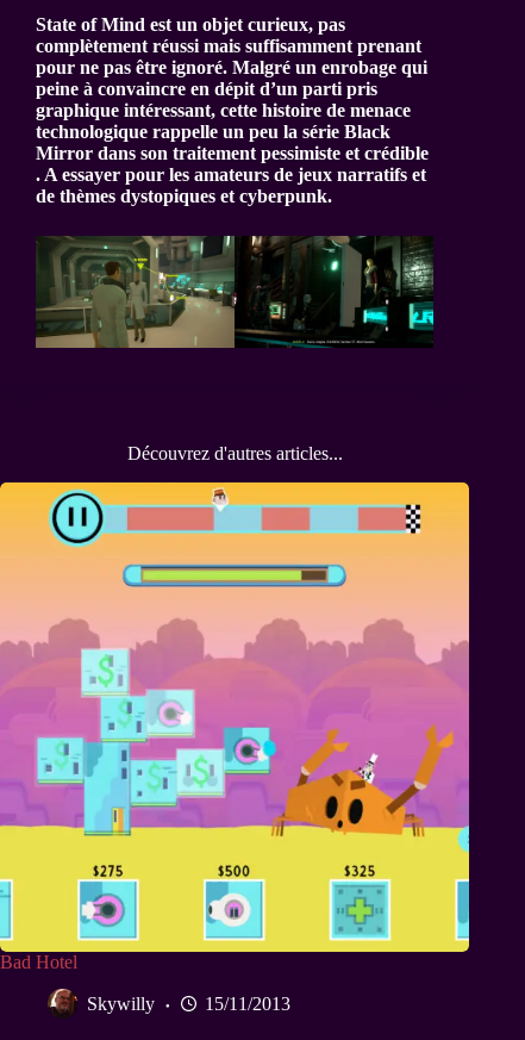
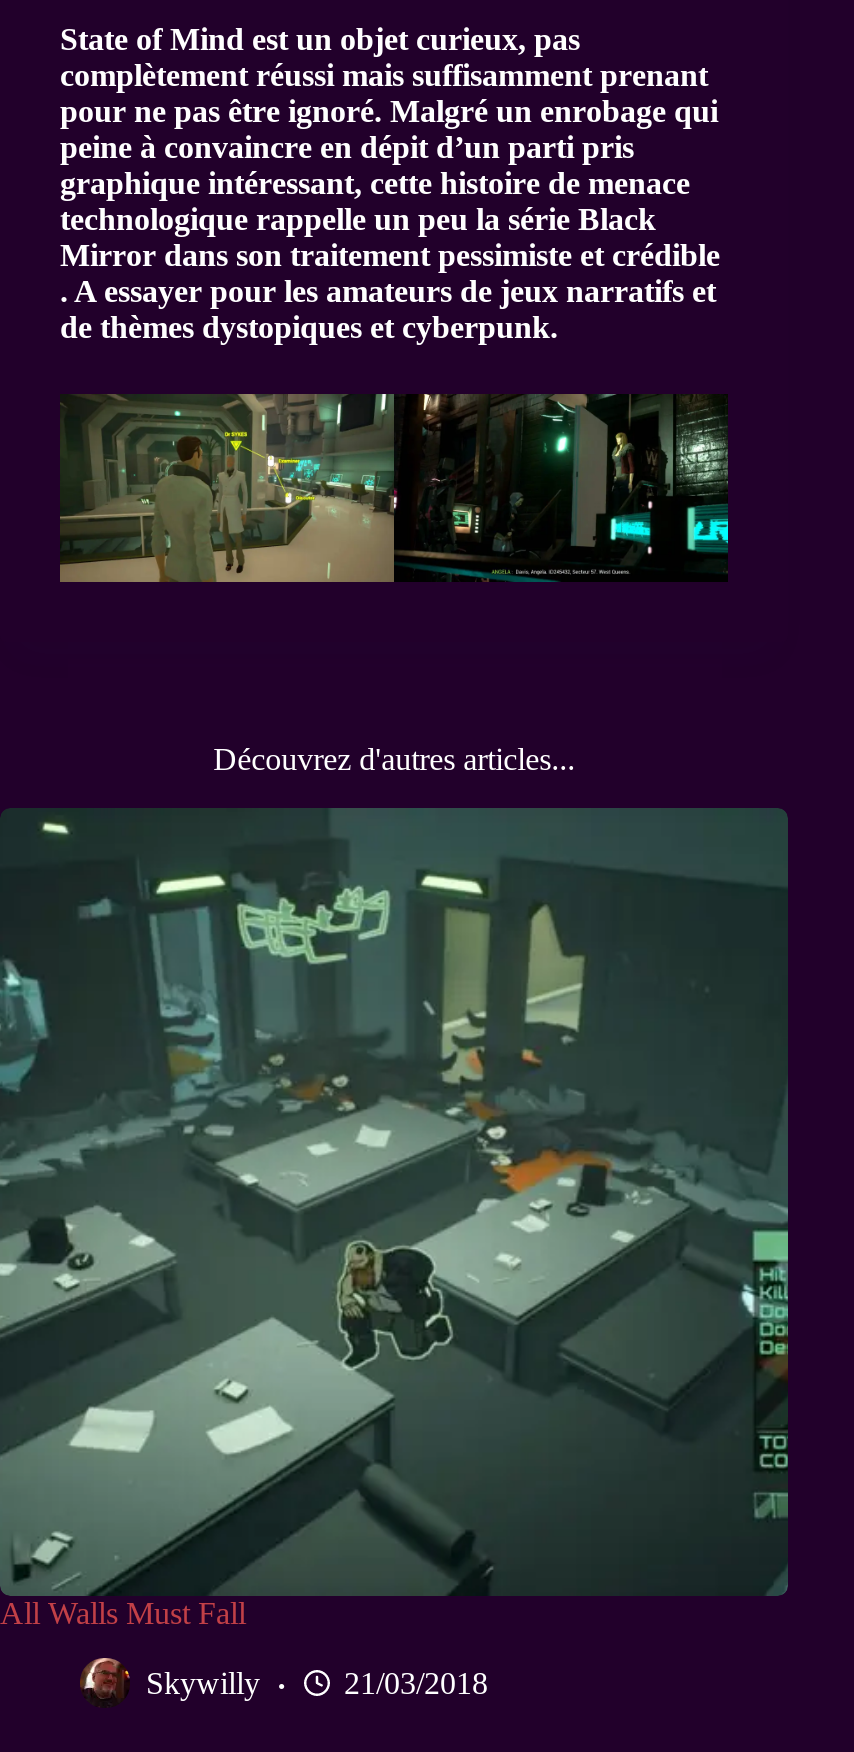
- [image]
- Bad Hotel
+ [image]
+ All Walls Must Fall

- 15/11/2013
+ 21/03/2018
